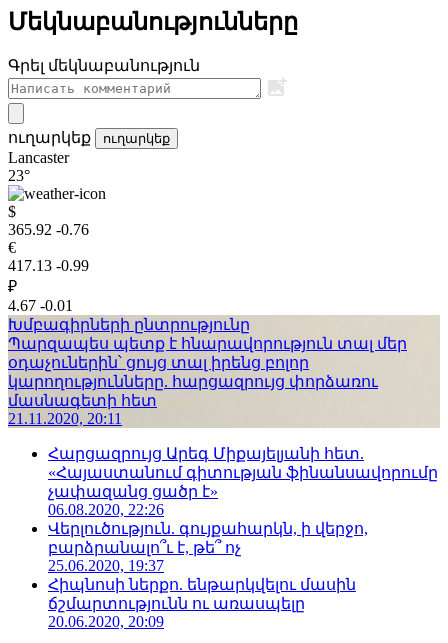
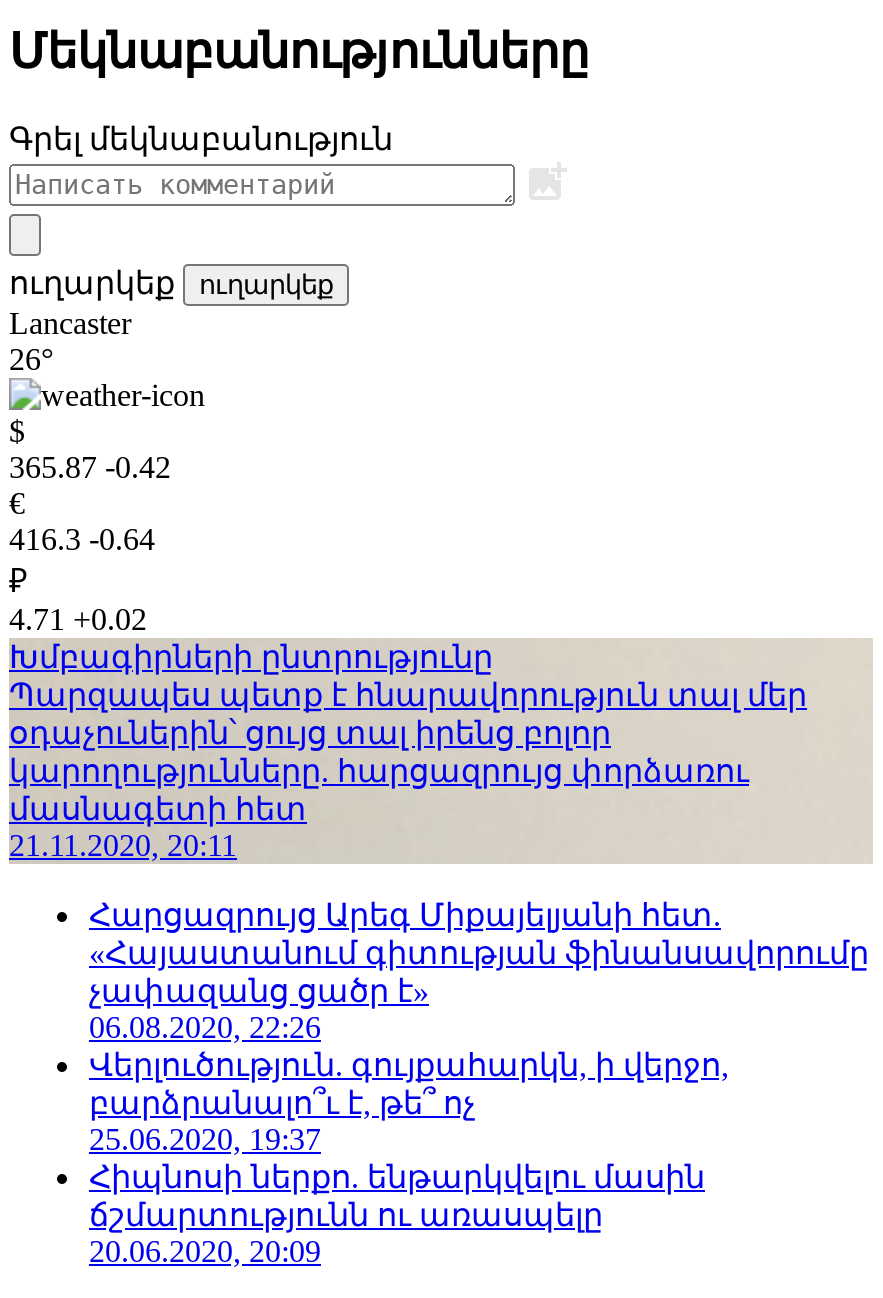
- 23°
+ 26°

- 365.92 -0.76
+ 365.87 -0.42

- 417.13 -0.99
+ 416.3 -0.64

- 4.67 -0.01
+ 4.71 +0.02
